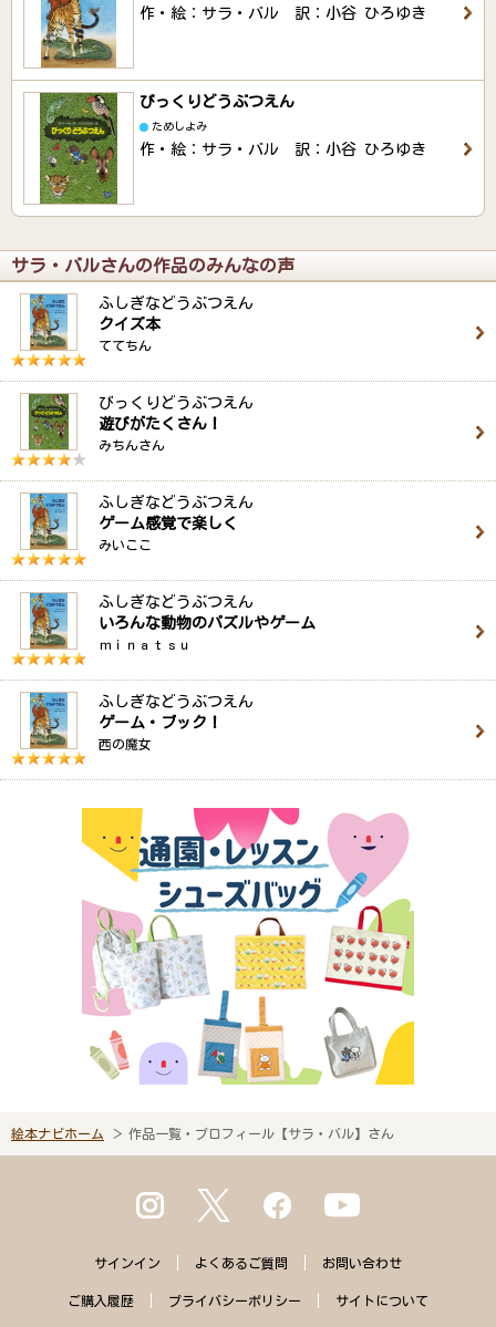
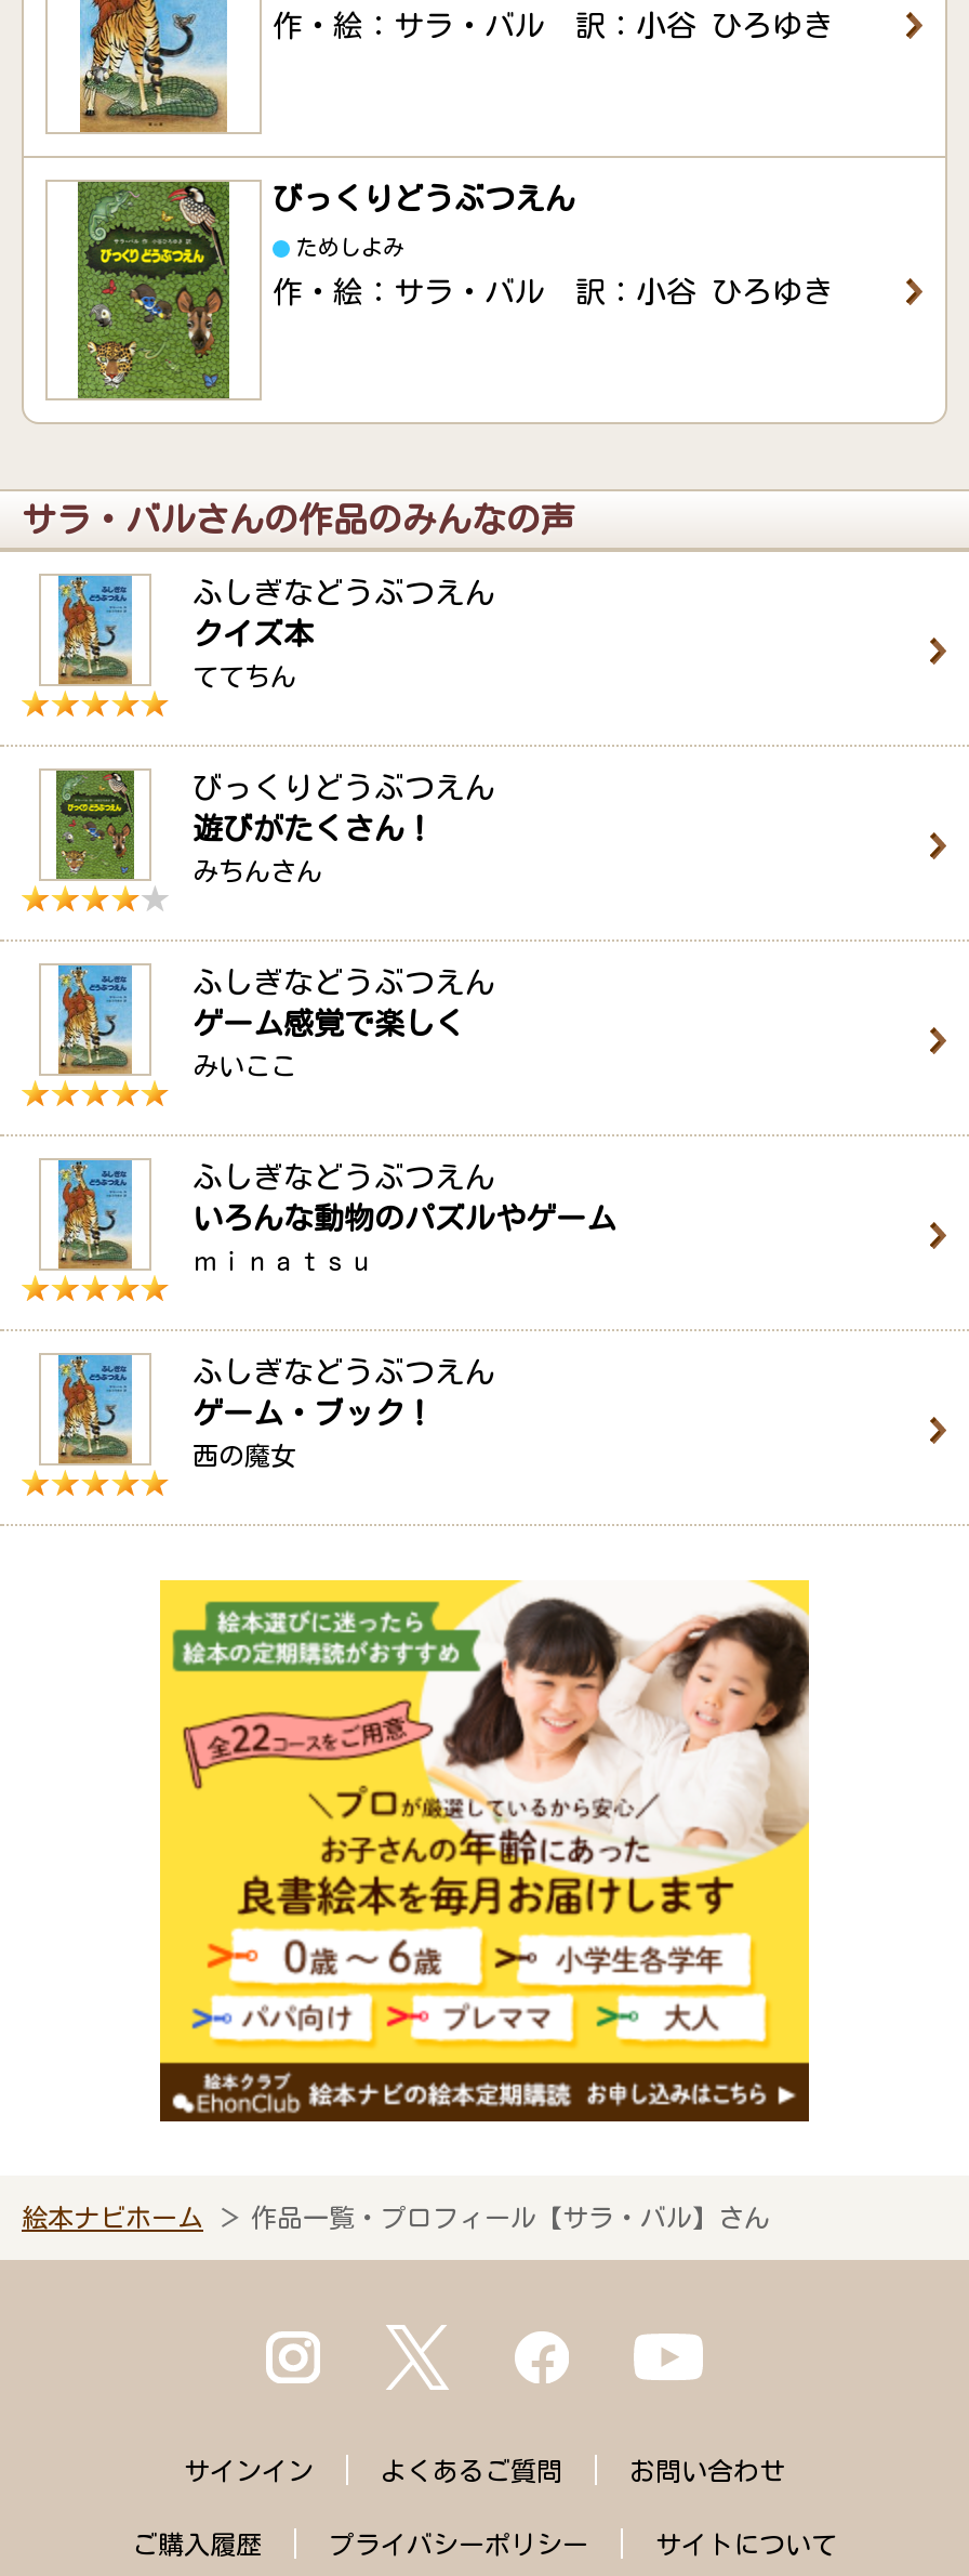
- [image]
+ [image]
